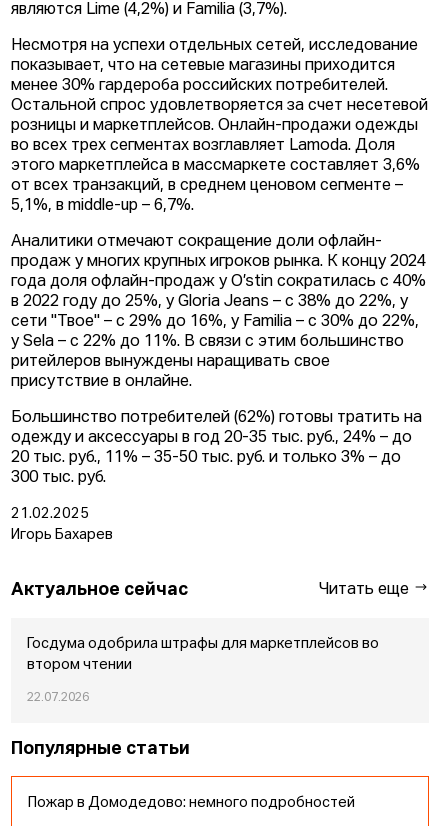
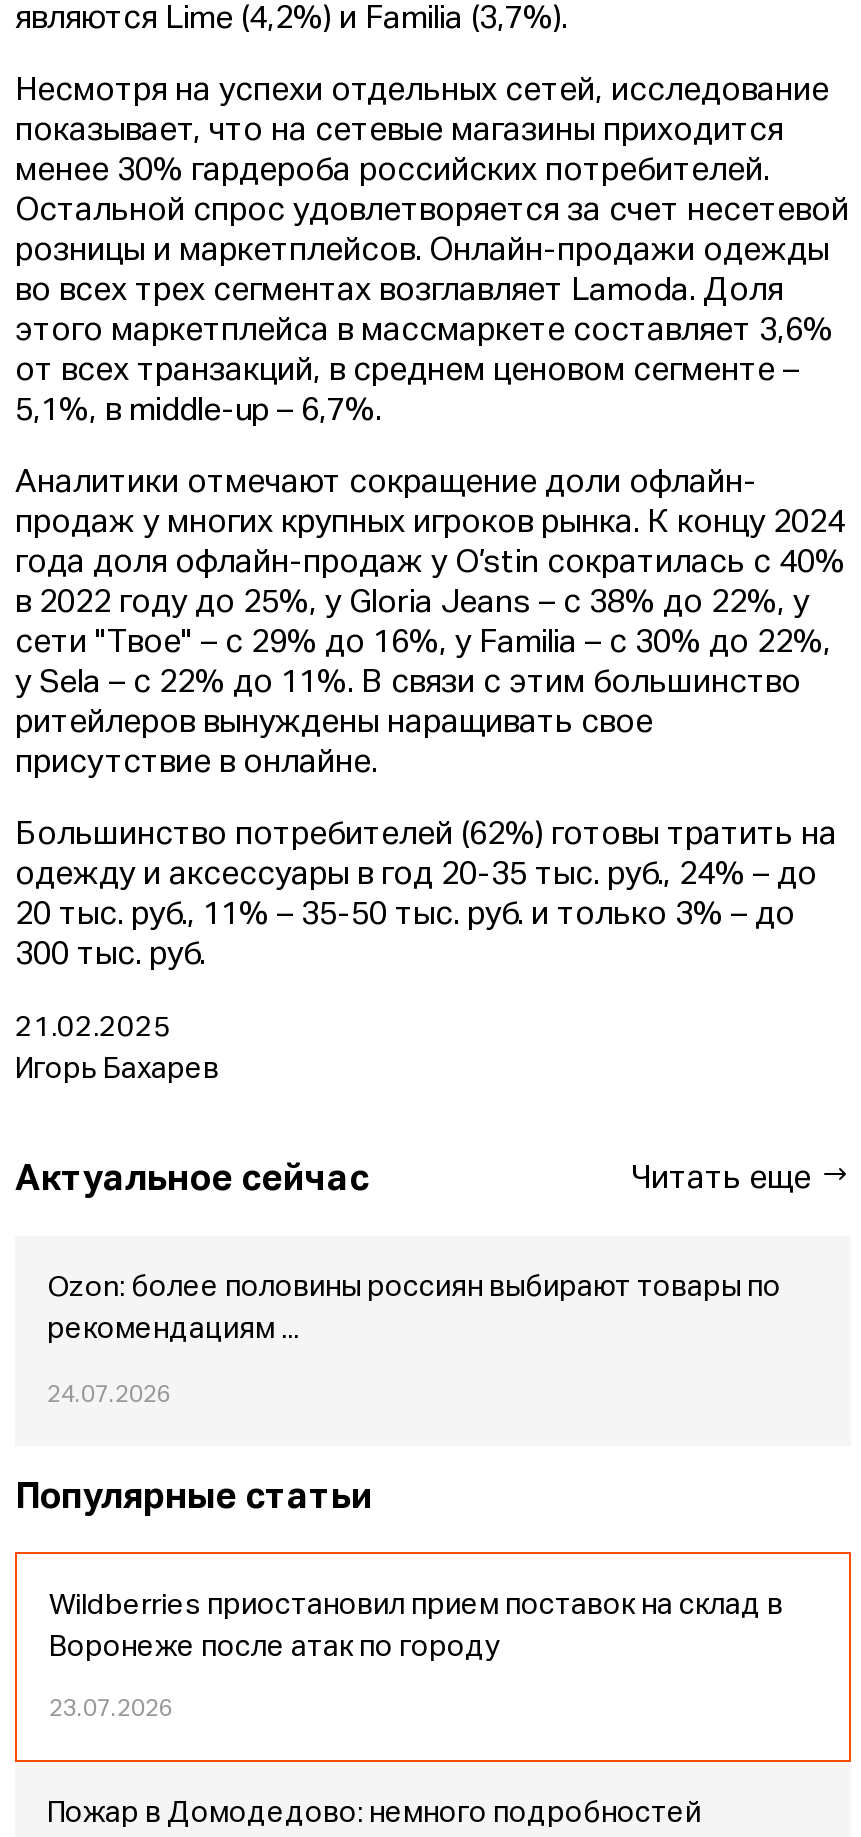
- Госдума одобрила штрафы для маркетплейсов во
+ Ozon: более половины россиян выбирают товары по

- втором чтении
+ рекомендациям ...

- 22.07.2026
+ 24.07.2026

+ Wildberries приостановил прием поставок на склад в
+ Воронеже после атак по городу
+ 23.07.2026
